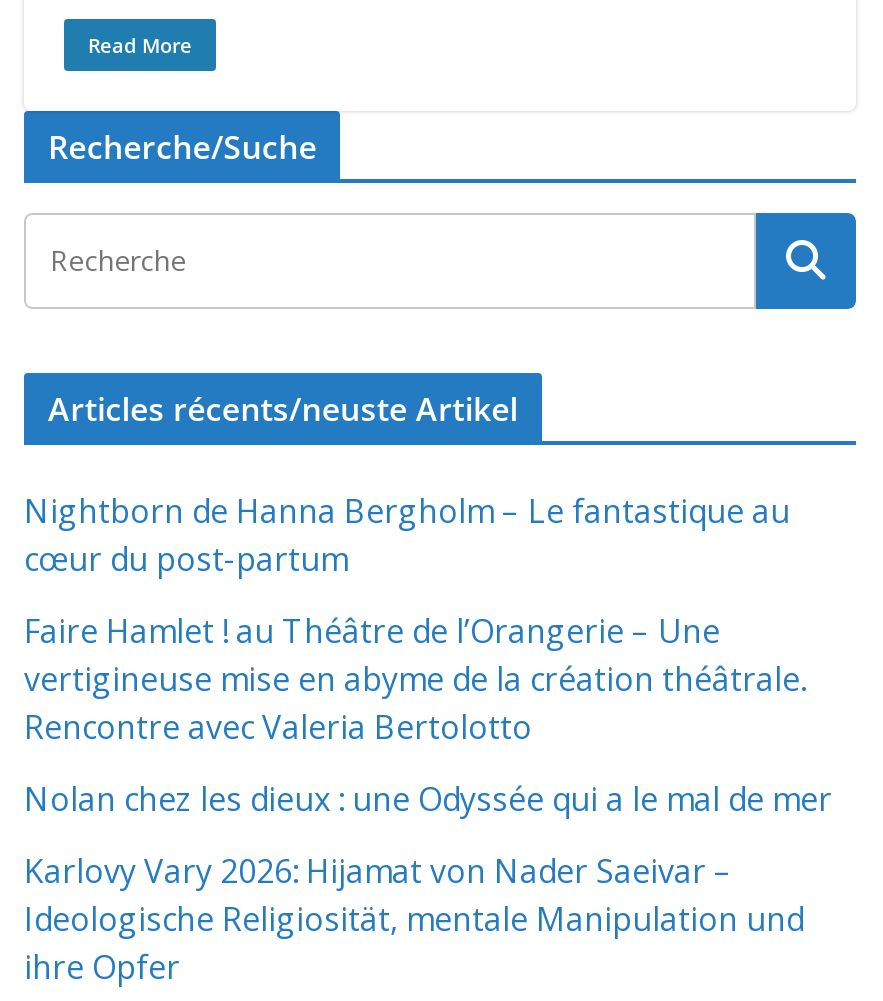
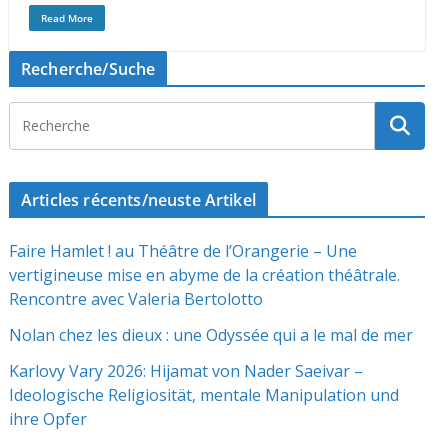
- Nightborn de Hanna Bergholm – Le fantastique au
- cœur du post-partum
